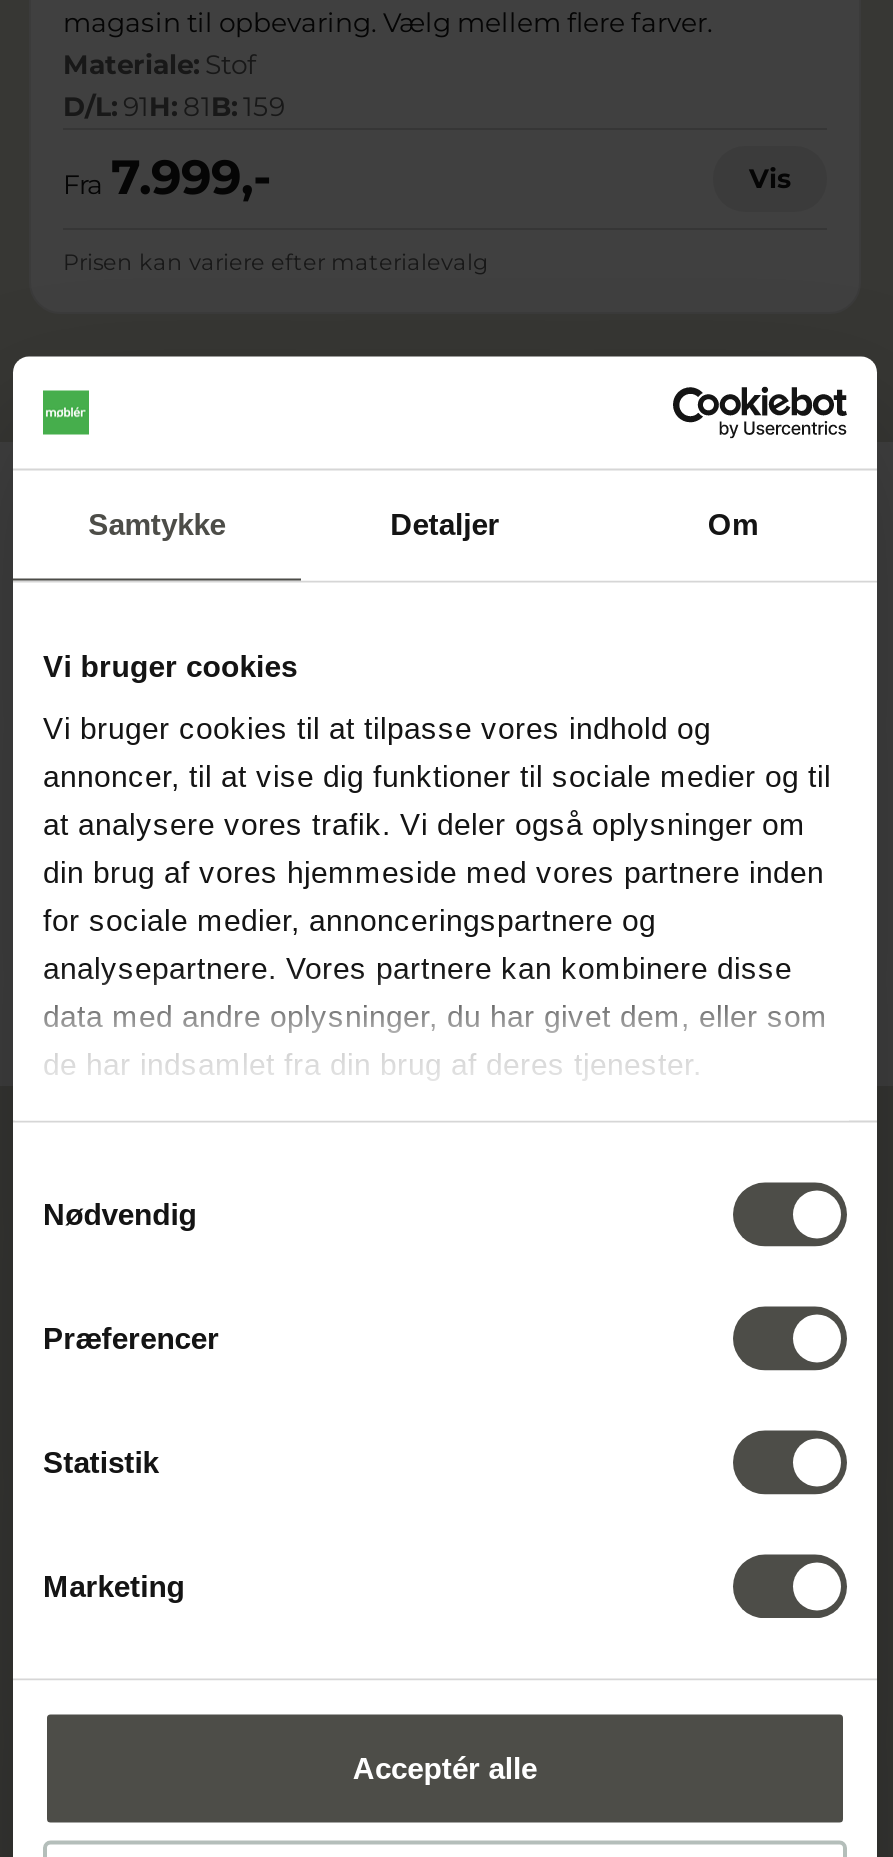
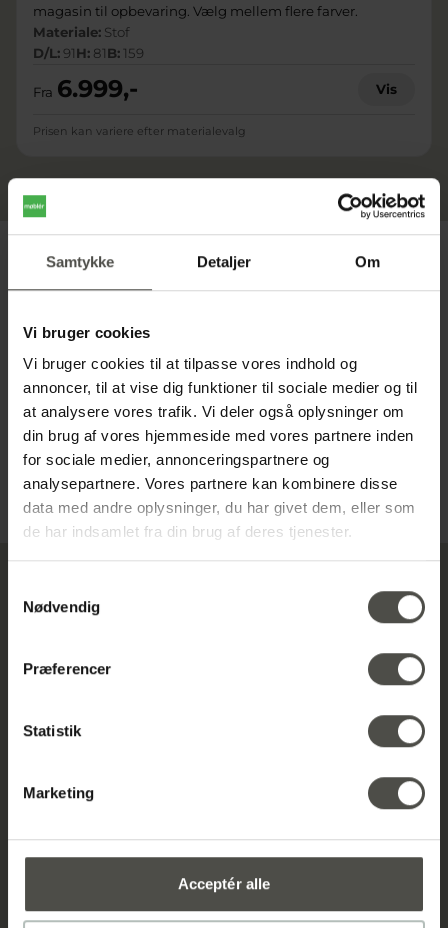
- Fra 7.999,-
+ Fra 6.999,-
